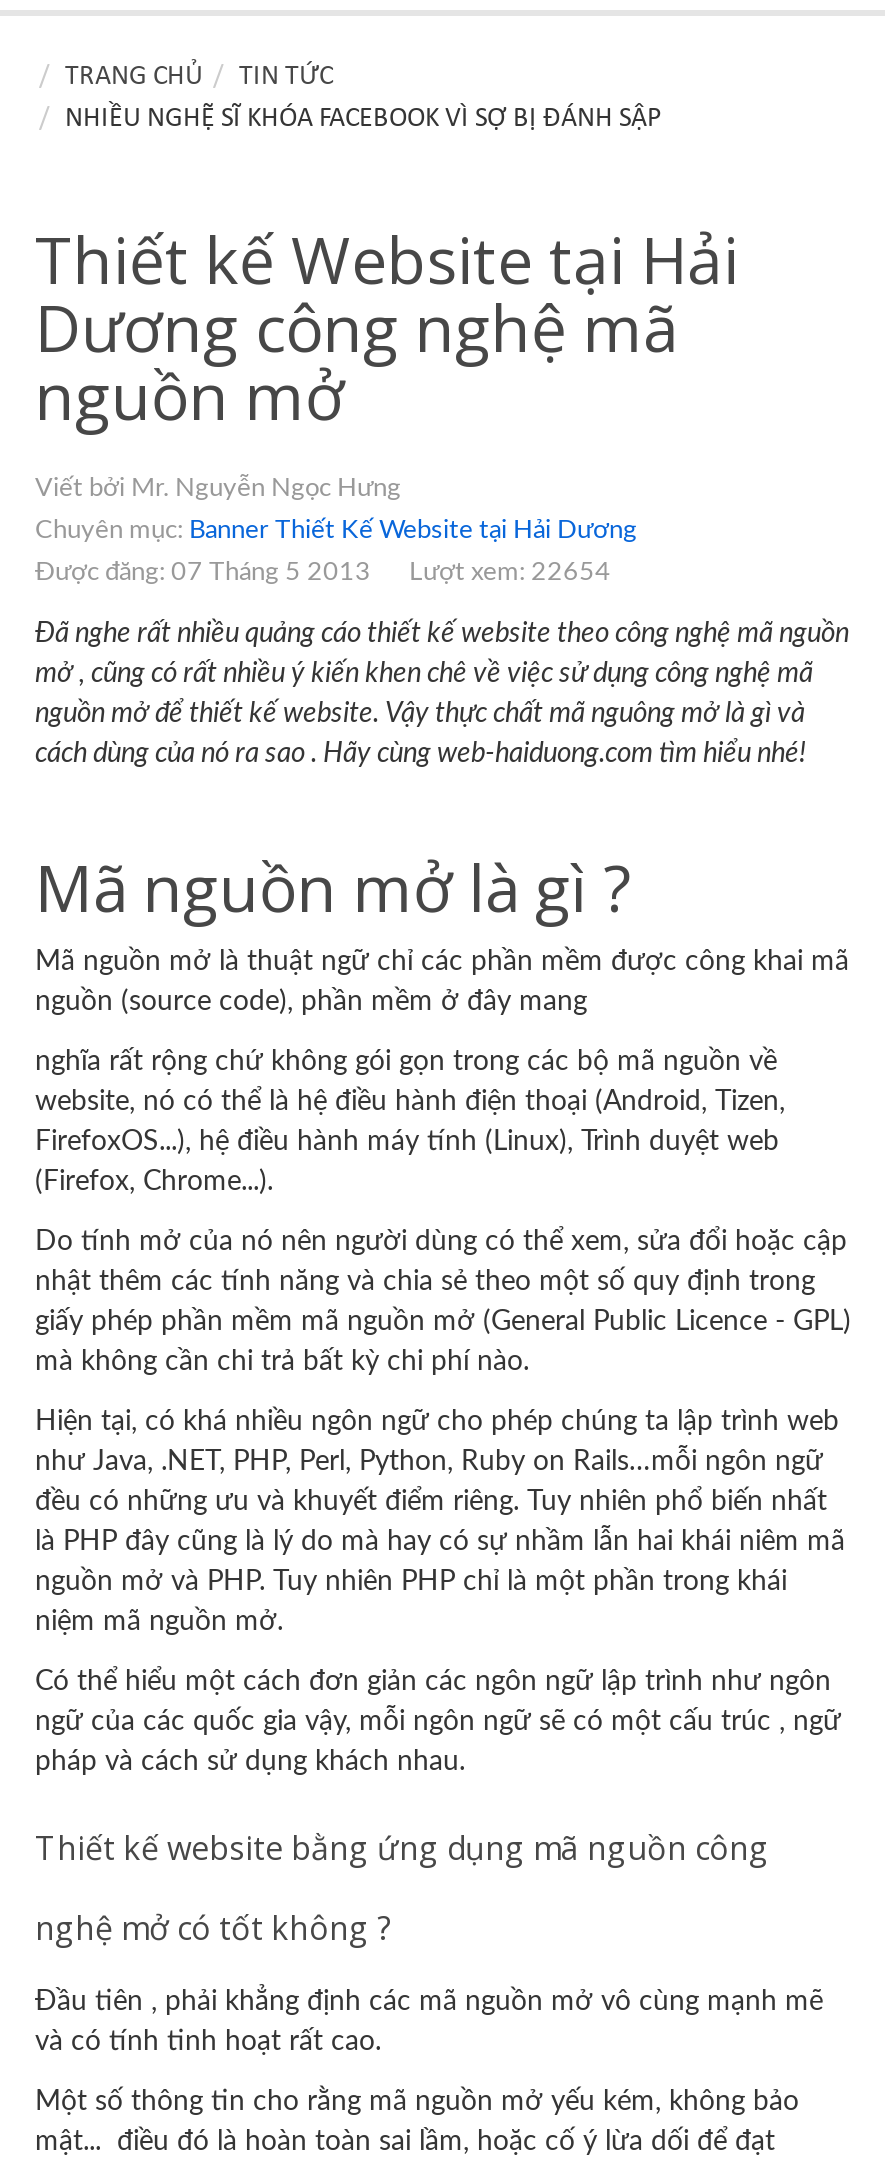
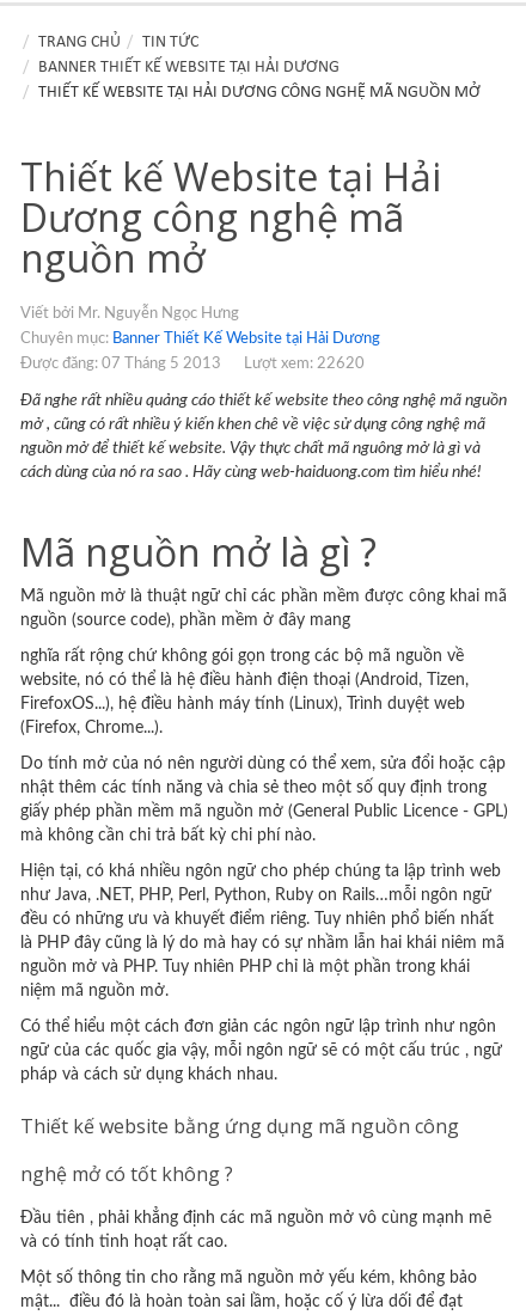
- NHIỀU NGHỆ SĨ KHÓA FACEBOOK VÌ SỢ BỊ ĐÁNH SẬP
+ BANNER THIẾT KẾ WEBSITE TẠI HẢI DƯƠNG
+ THIẾT KẾ WEBSITE TẠI HẢI DƯƠNG CÔNG NGHỆ MÃ NGUỒN MỞ

- Lượt xem: 22654
+ Lượt xem: 22620
